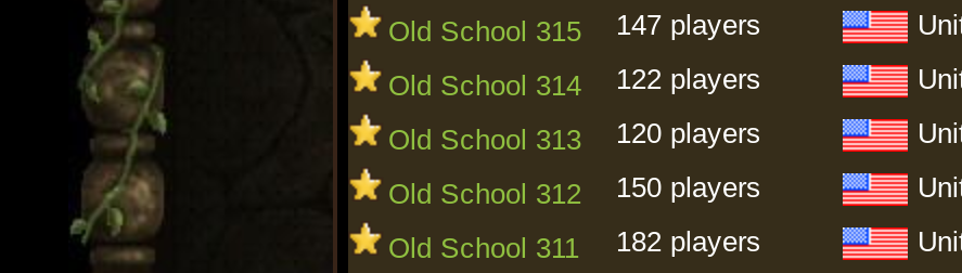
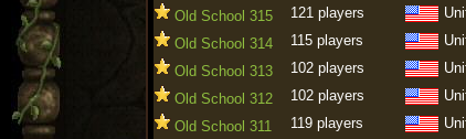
- Old School 315 147 players
+ Old School 315 121 players

- Old School 314 122 players
+ Old School 314 115 players

- Old School 313 120 players
+ Old School 313 102 players

- Old School 312 150 players
+ Old School 312 102 players

- Old School 311 182 players
+ Old School 311 119 players
